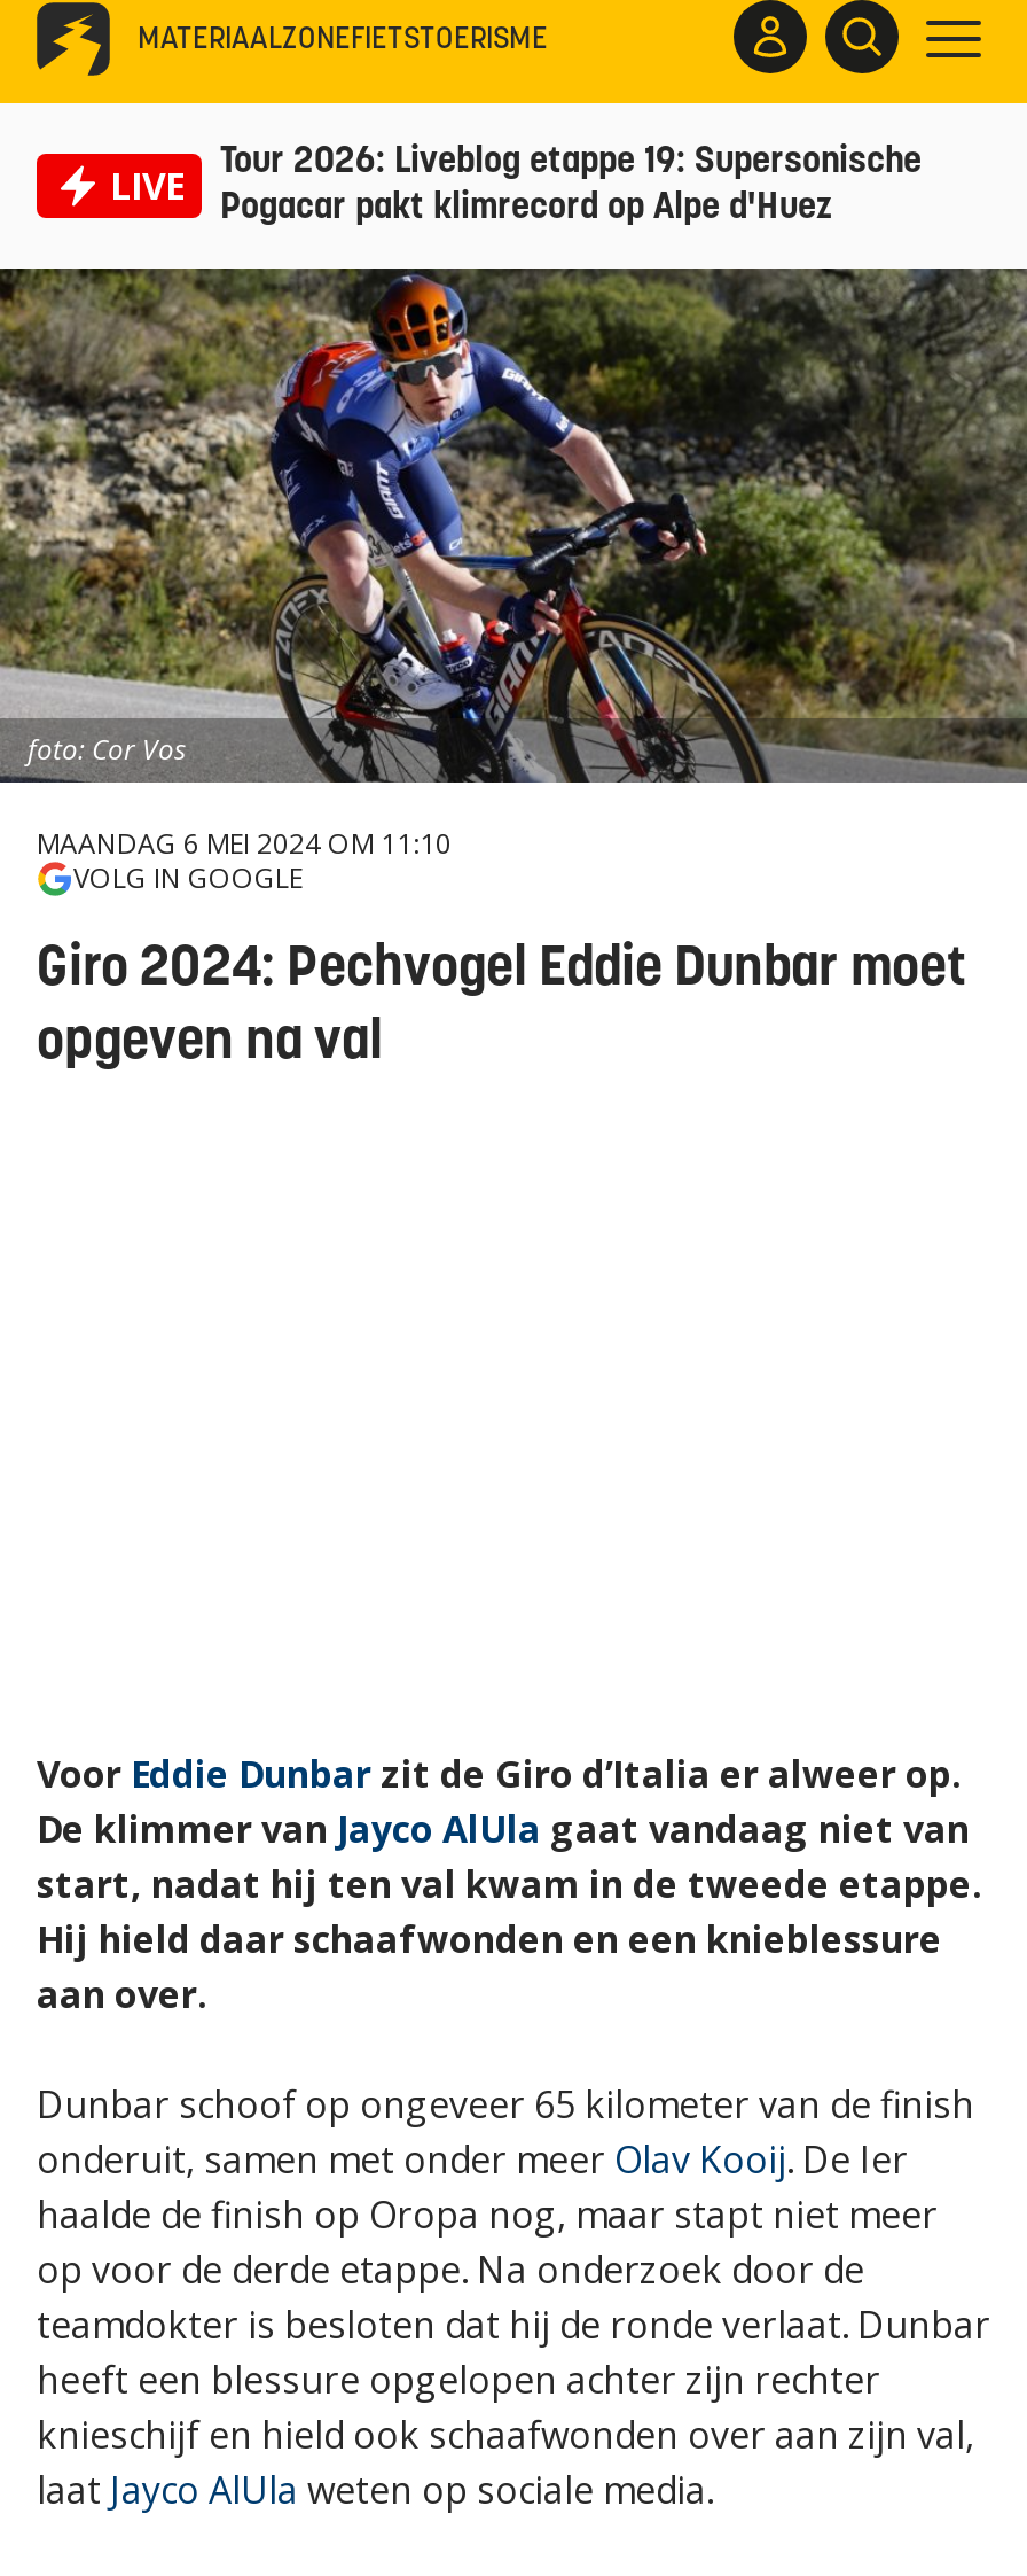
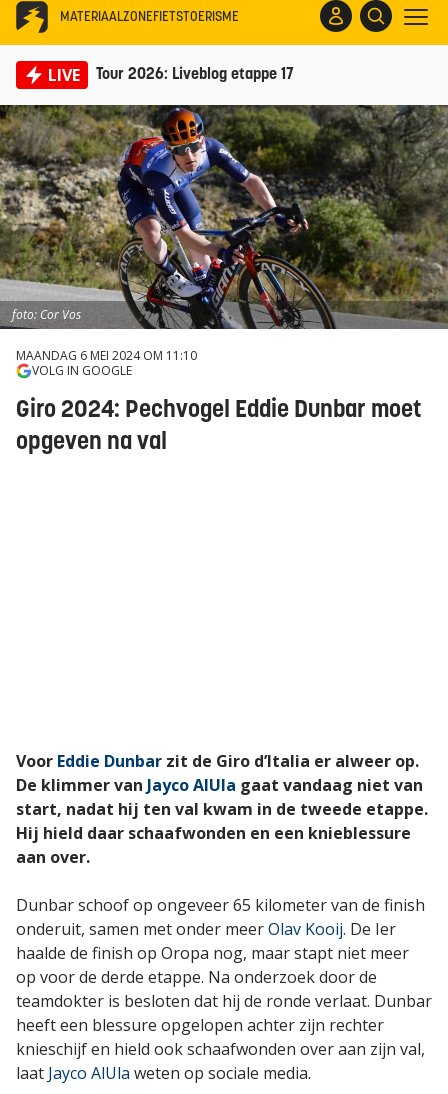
- Tour 2026: Liveblog etappe 19: Supersonische
- Pogacar pakt klimrecord op Alpe d'Huez
+ Tour 2026: Liveblog etappe 17
